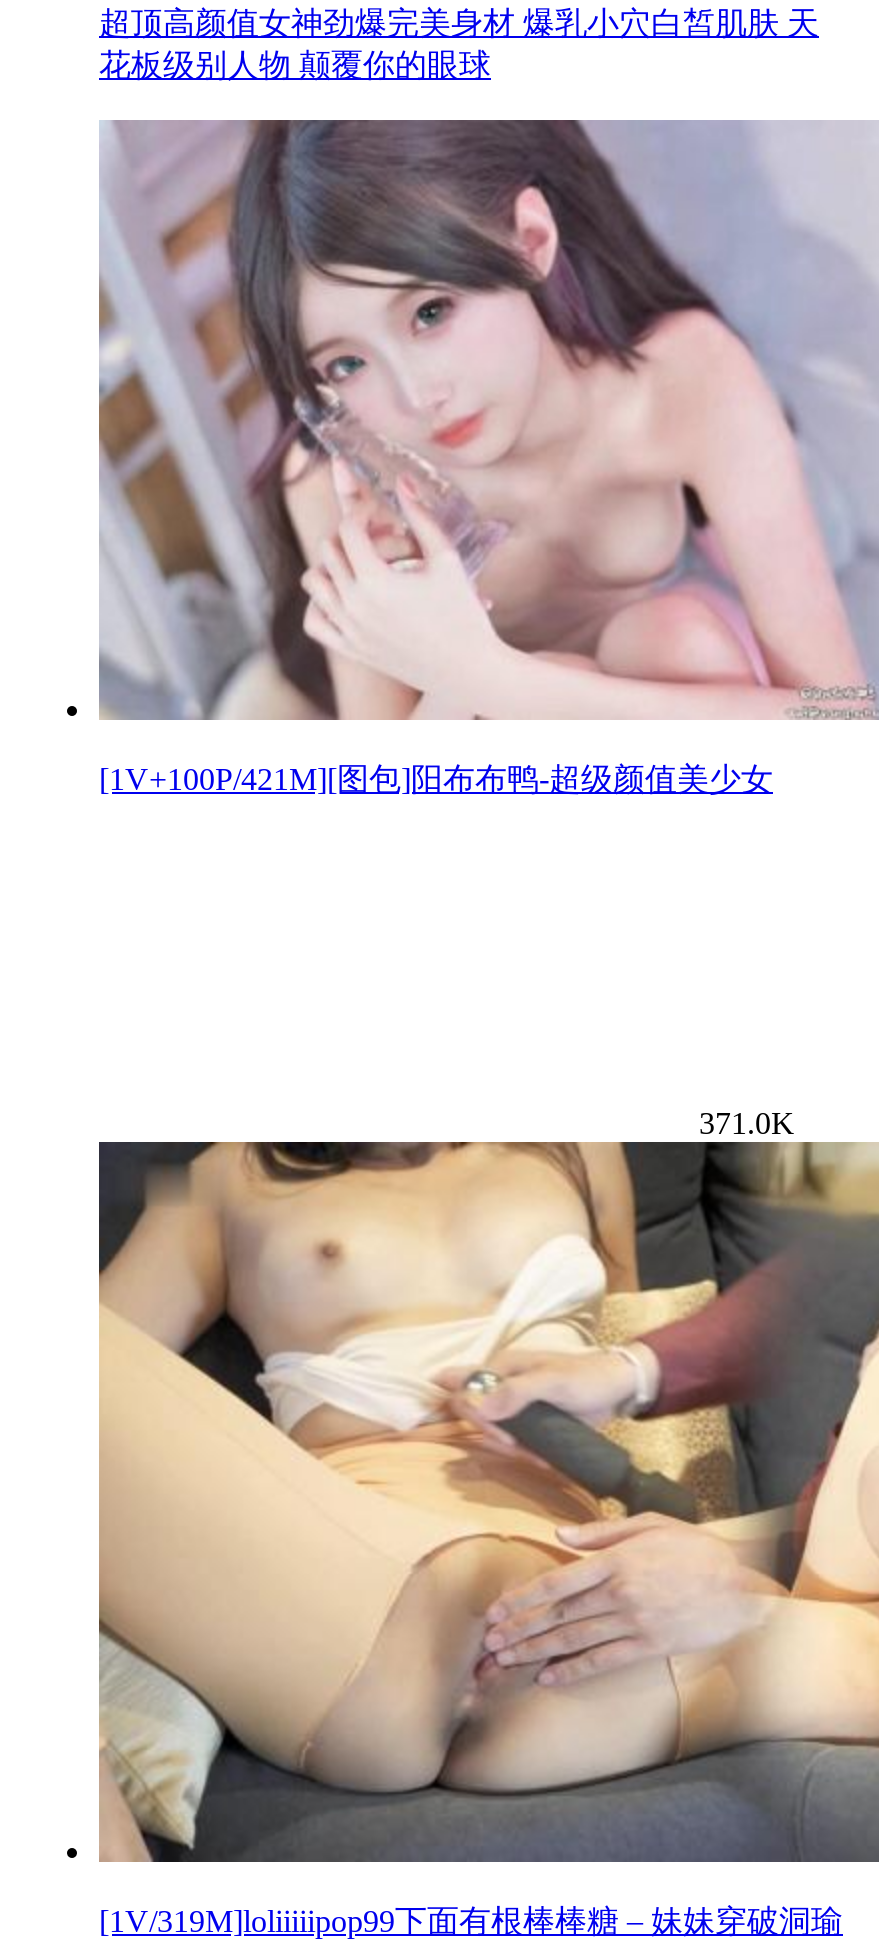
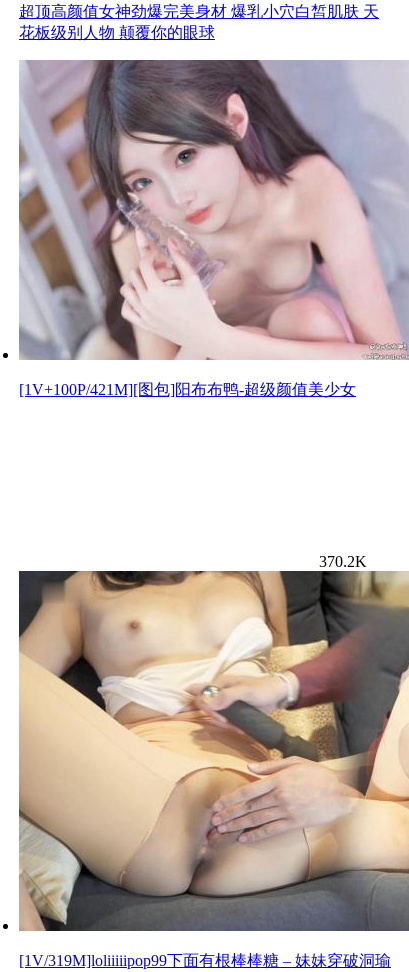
- 371.0K
+ 370.2K
